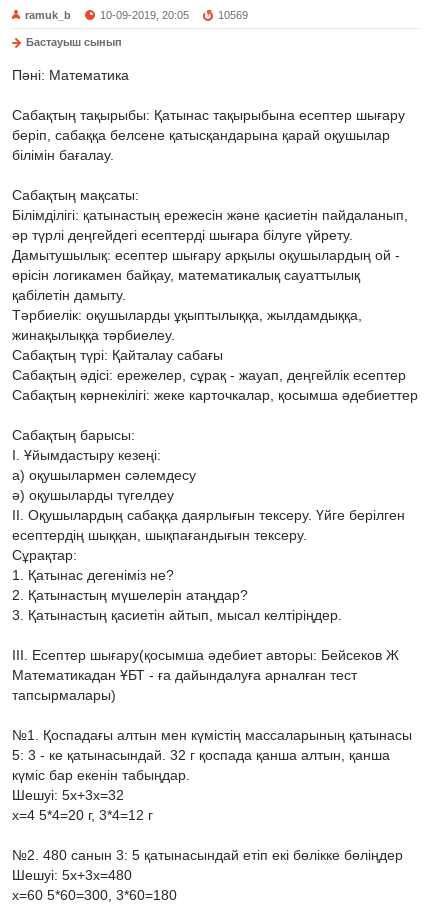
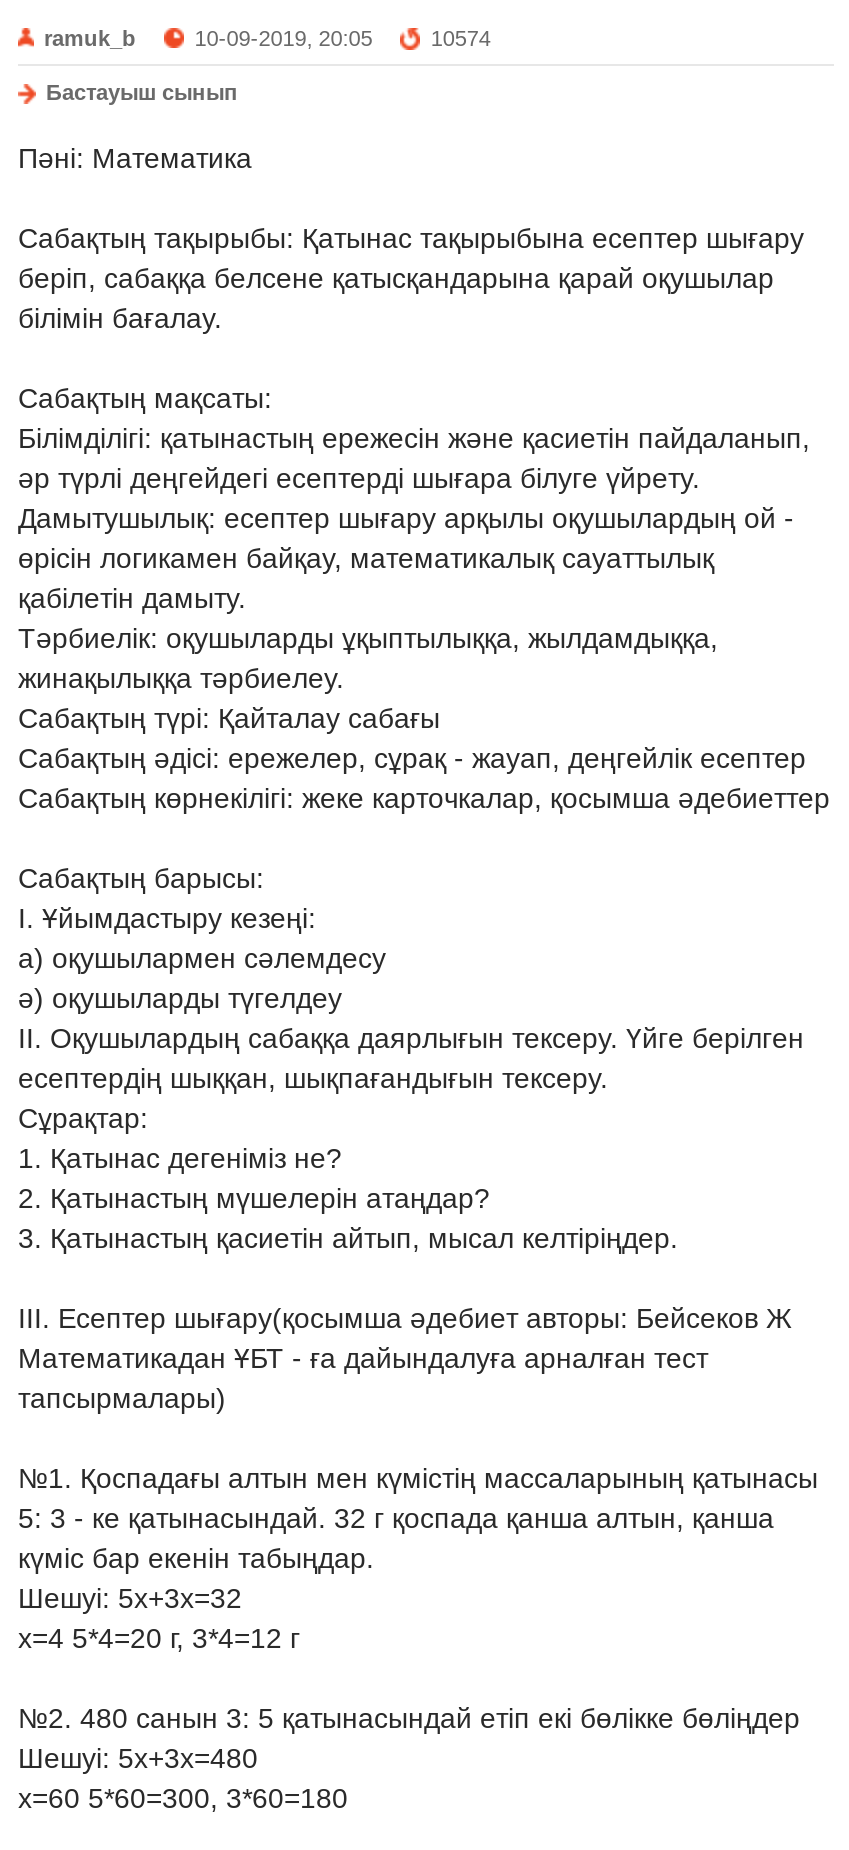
- 10569
+ 10574
